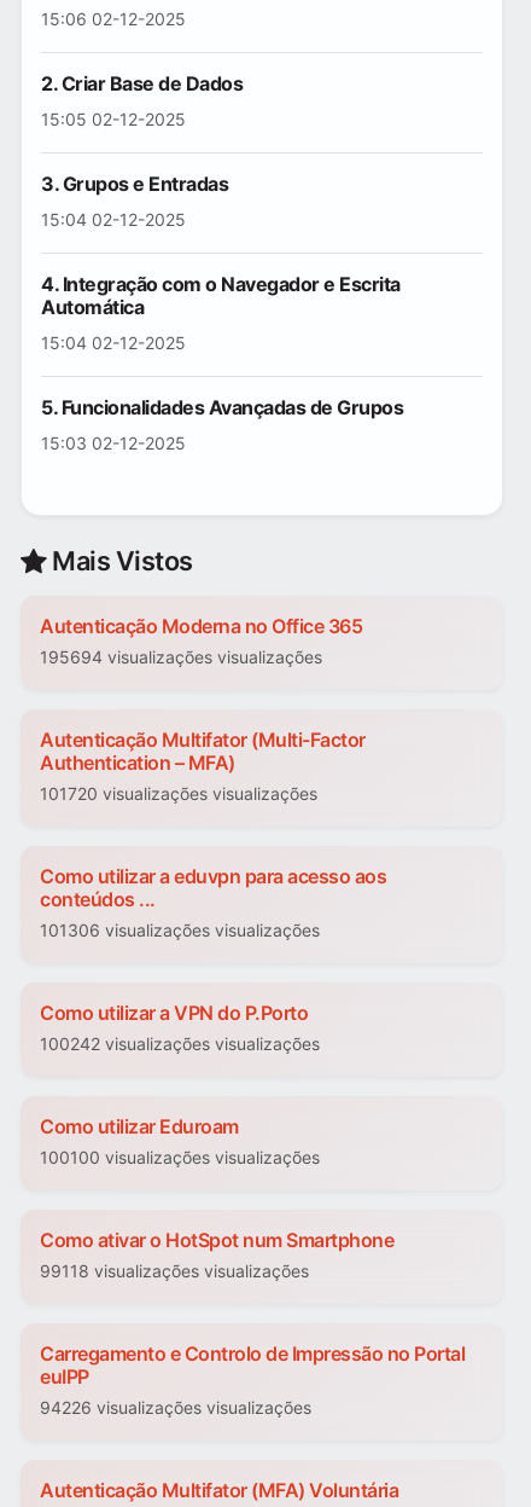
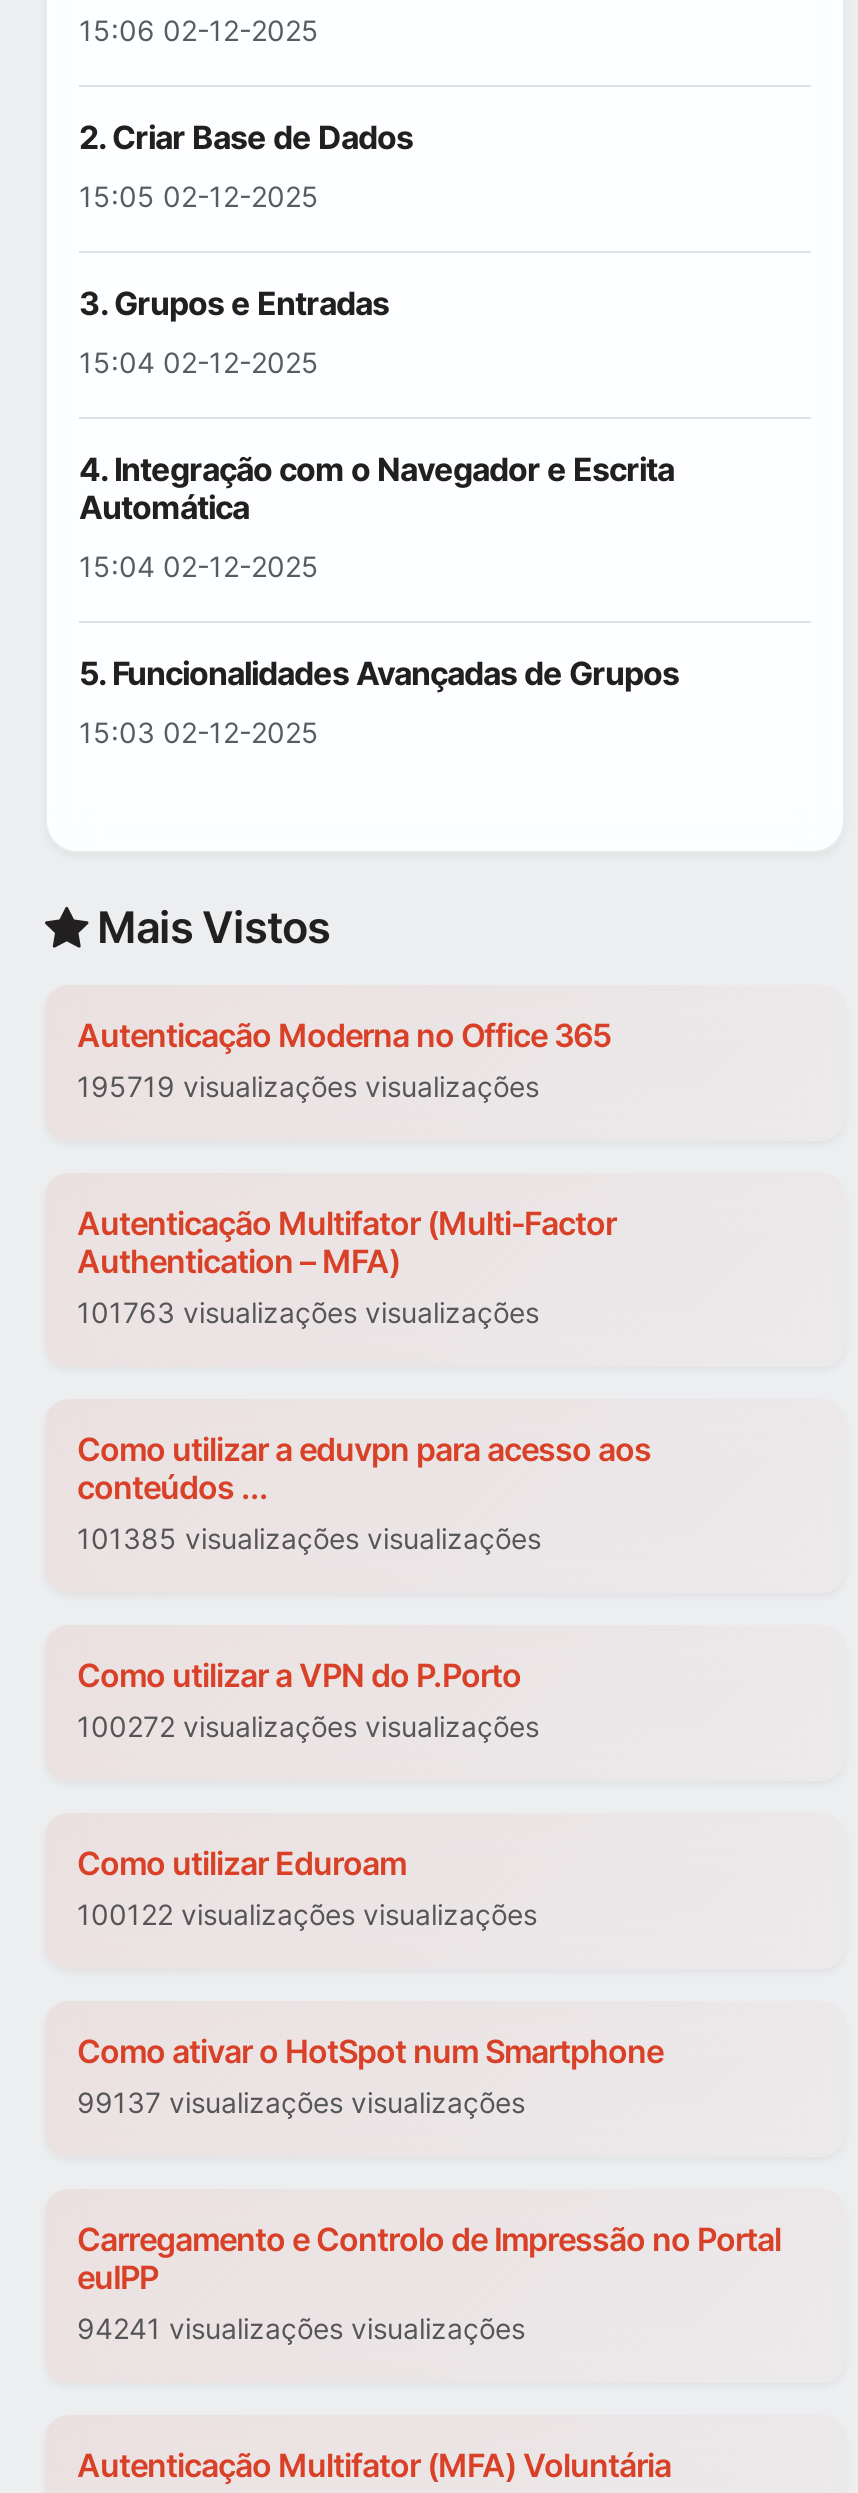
- 195694 visualizações visualizações
+ 195719 visualizações visualizações

- 101720 visualizações visualizações
+ 101763 visualizações visualizações

- 101306 visualizações visualizações
+ 101385 visualizações visualizações

- 100242 visualizações visualizações
+ 100272 visualizações visualizações

- 100100 visualizações visualizações
+ 100122 visualizações visualizações

- 99118 visualizações visualizações
+ 99137 visualizações visualizações

- 94226 visualizações visualizações
+ 94241 visualizações visualizações
